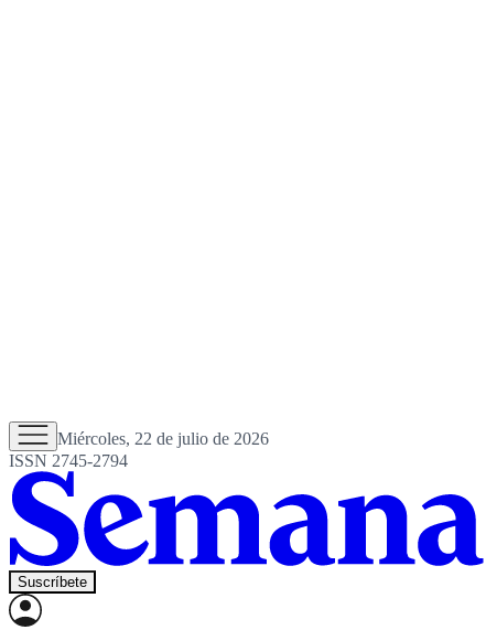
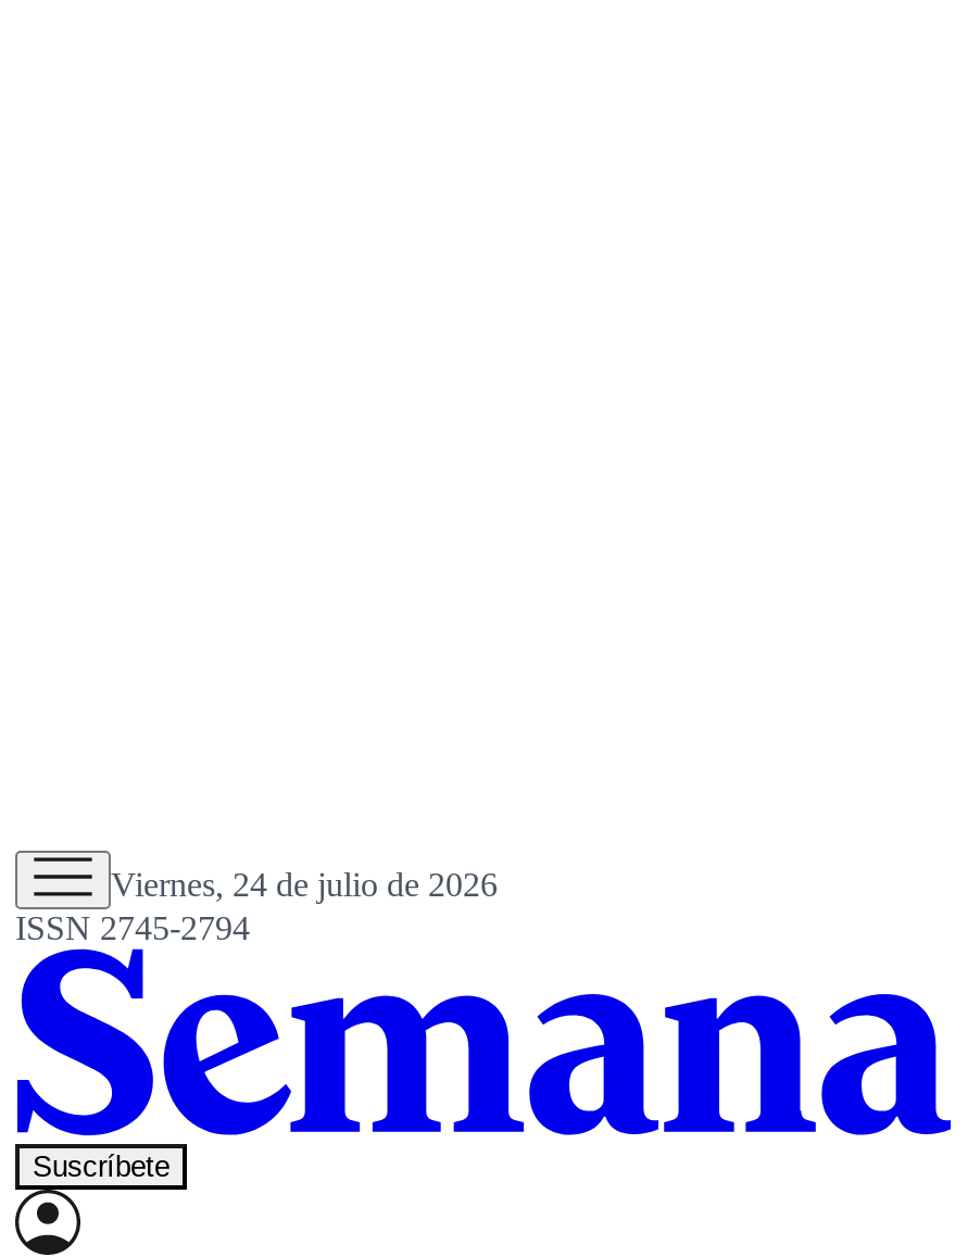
- Miércoles, 22 de julio de 2026
+ Viernes, 24 de julio de 2026
